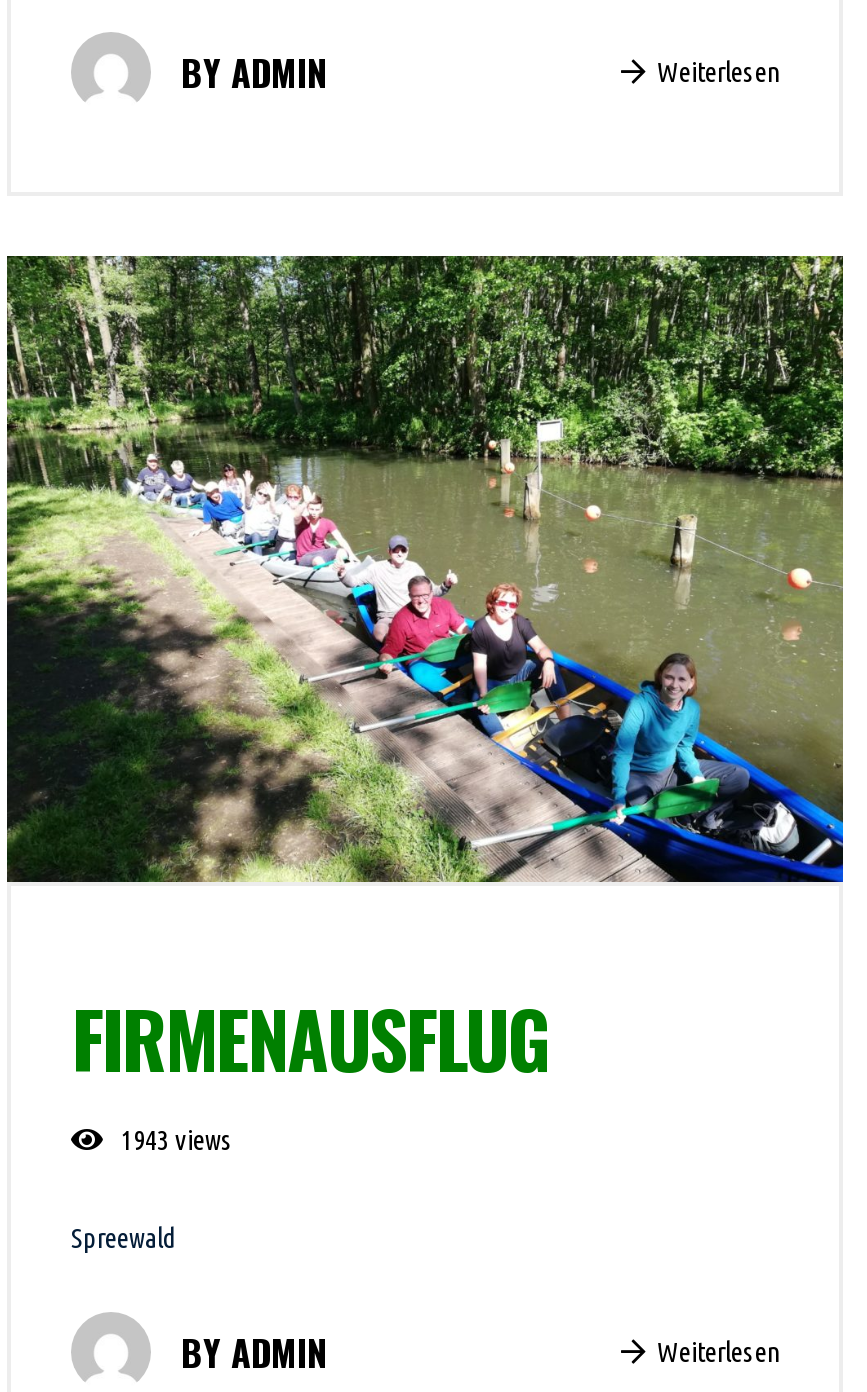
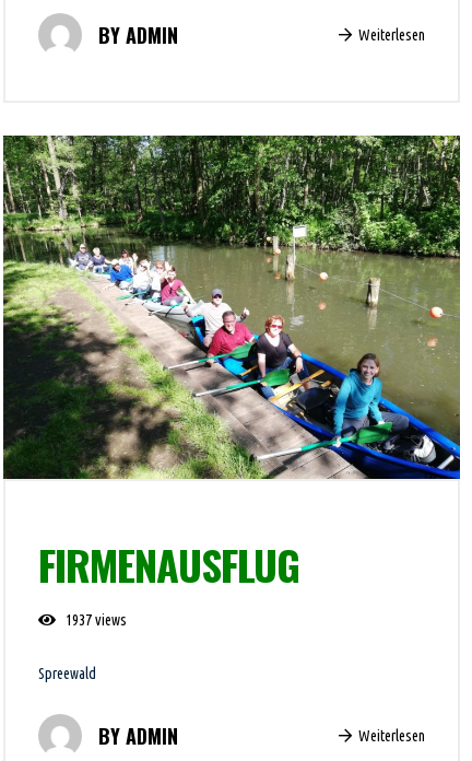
- 1943 views
+ 1937 views
